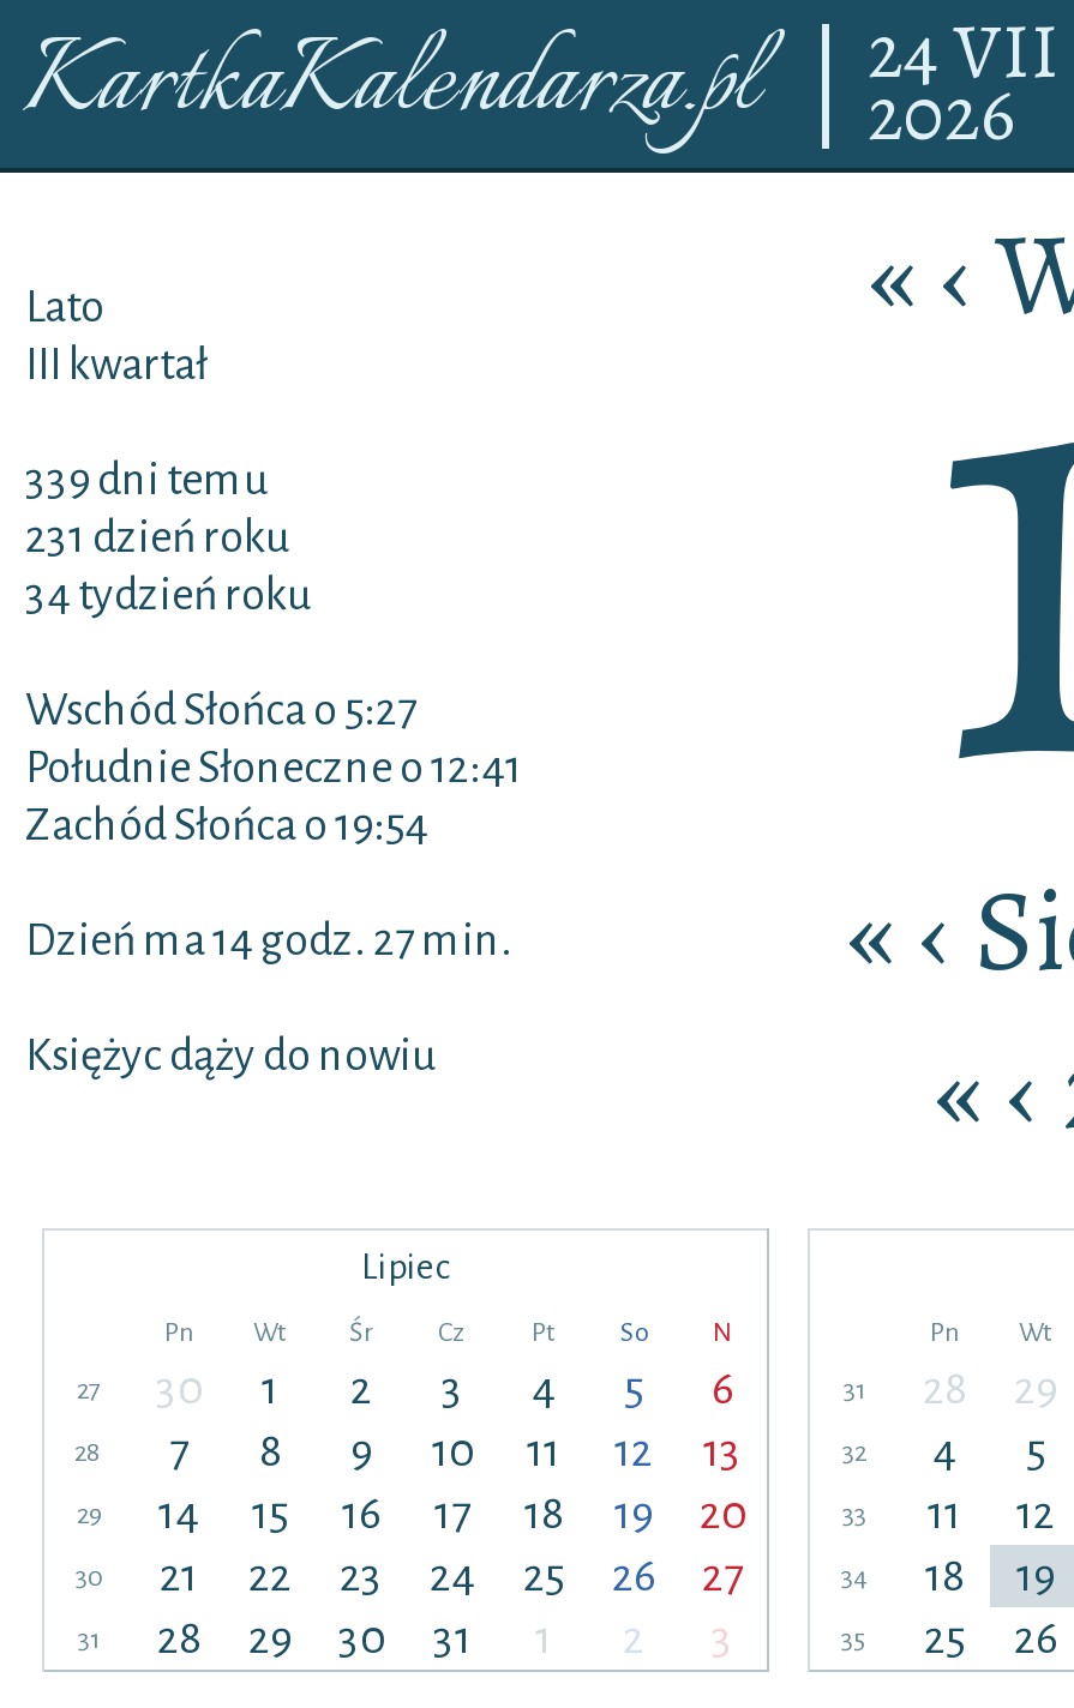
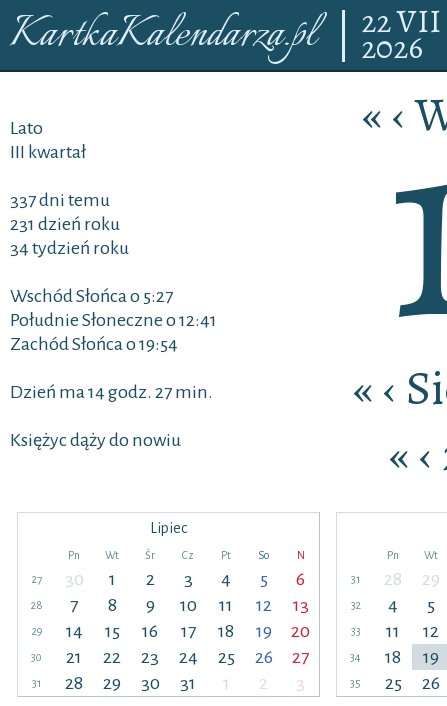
- KartkaKalendarza.pl 24VII 2026
+ KartkaKalendarza.pl 22VII 2026

- 339 dni temu
+ 337 dni temu
